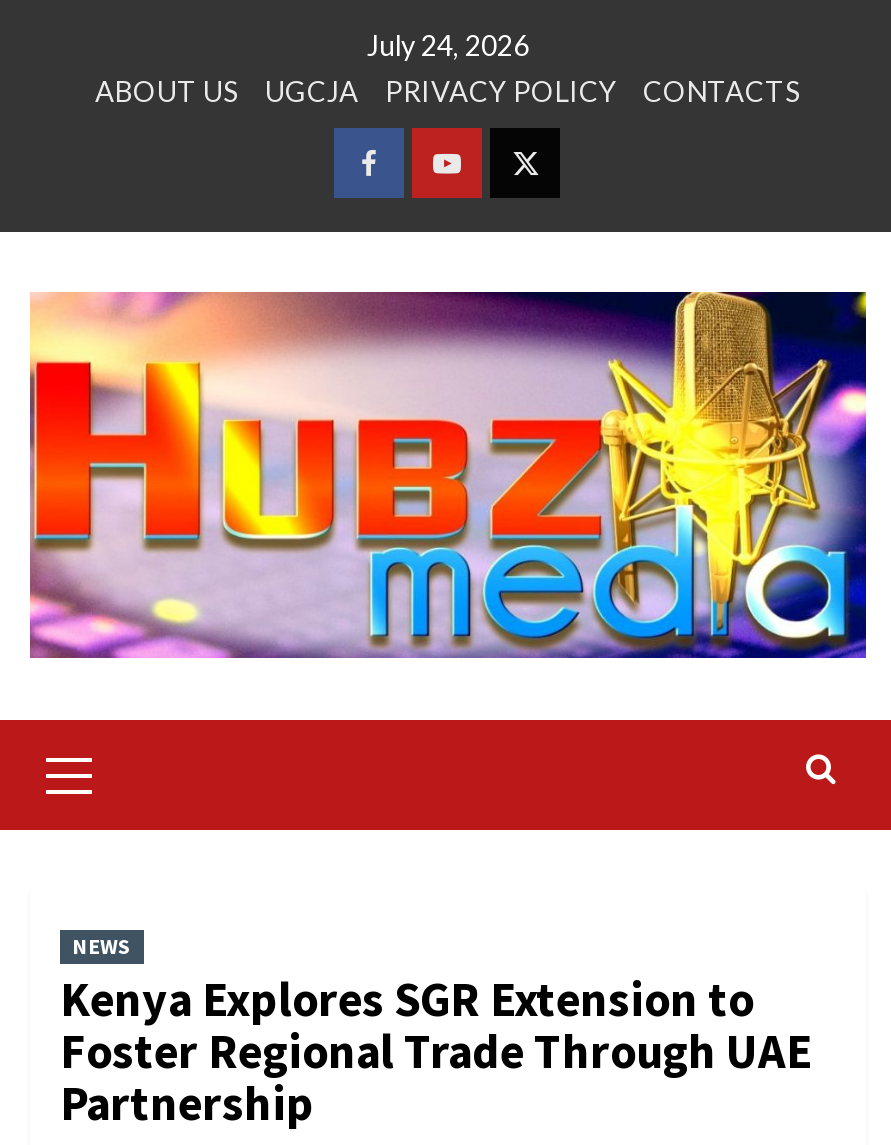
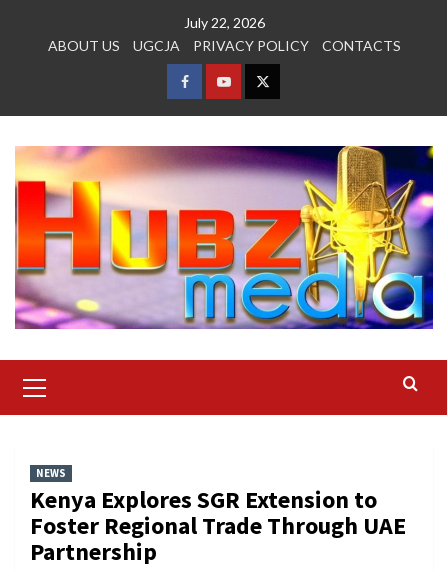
- July 24, 2026
+ July 22, 2026
